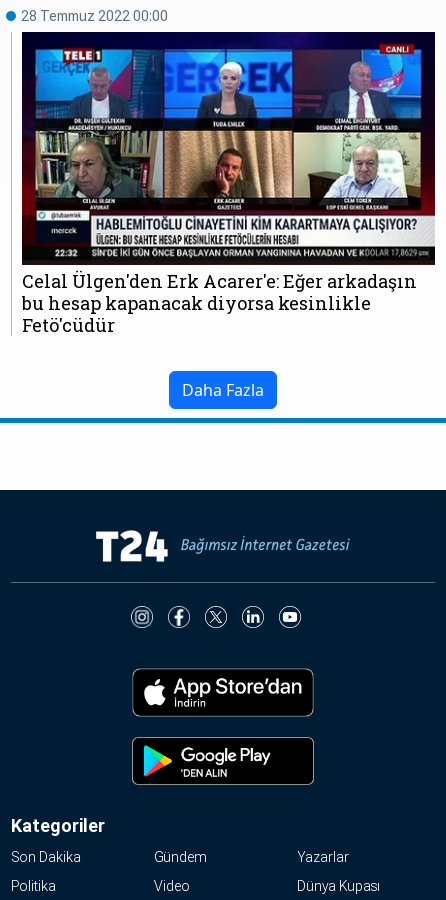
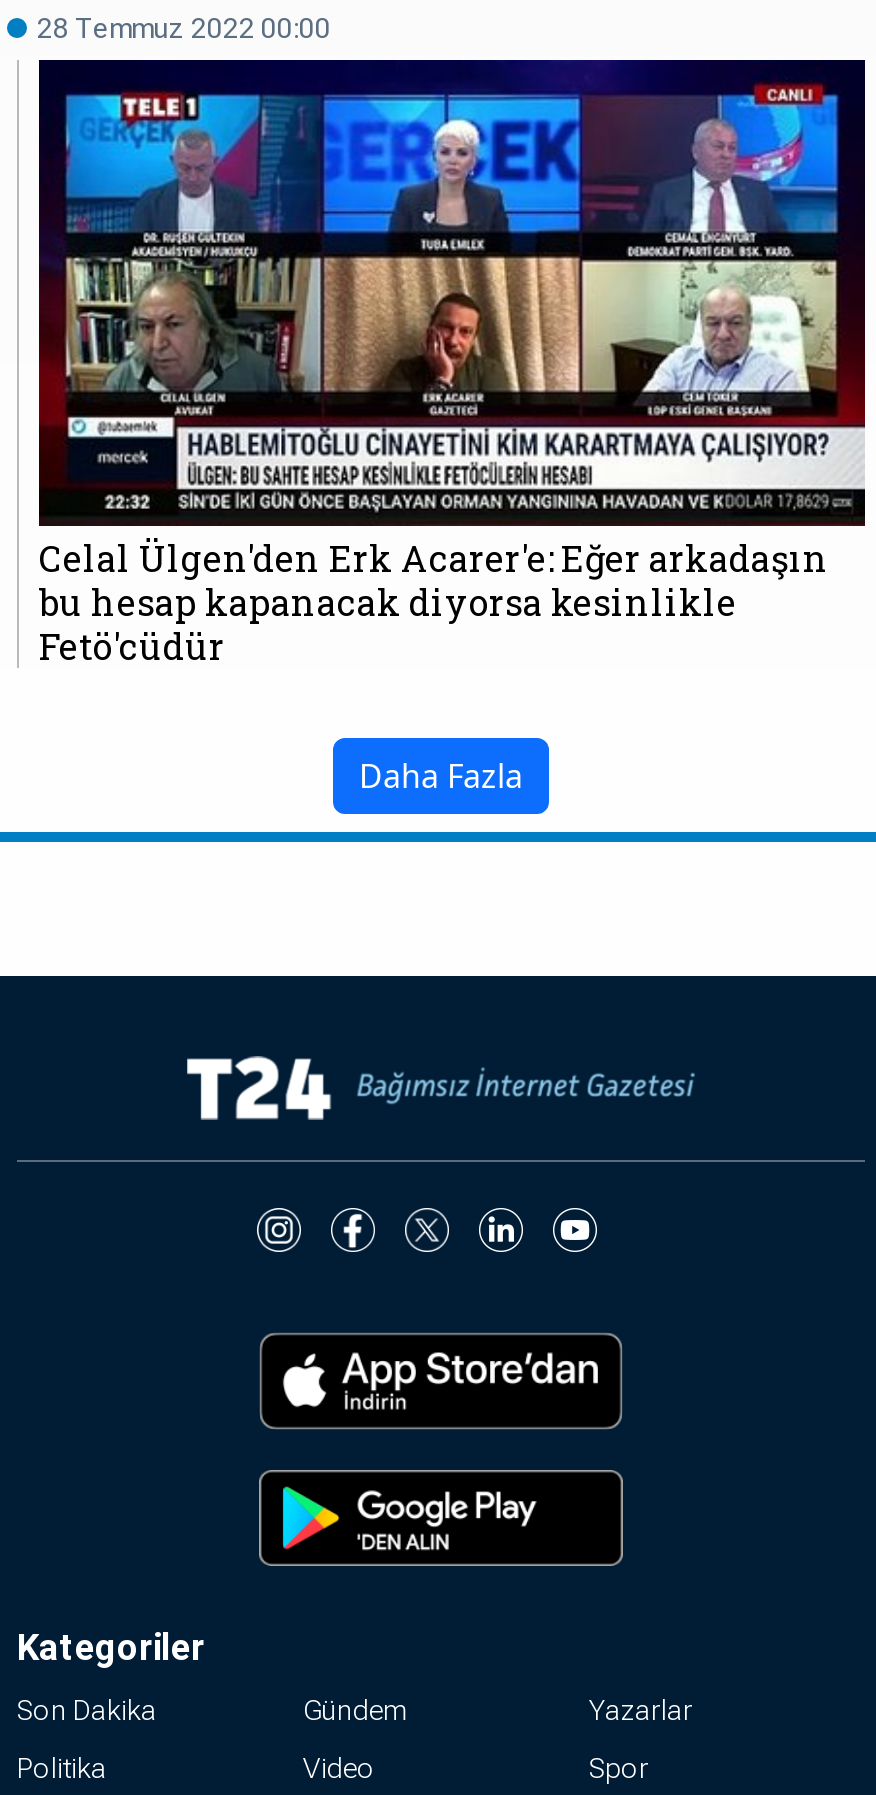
- Dünya Kupası
+ Spor
